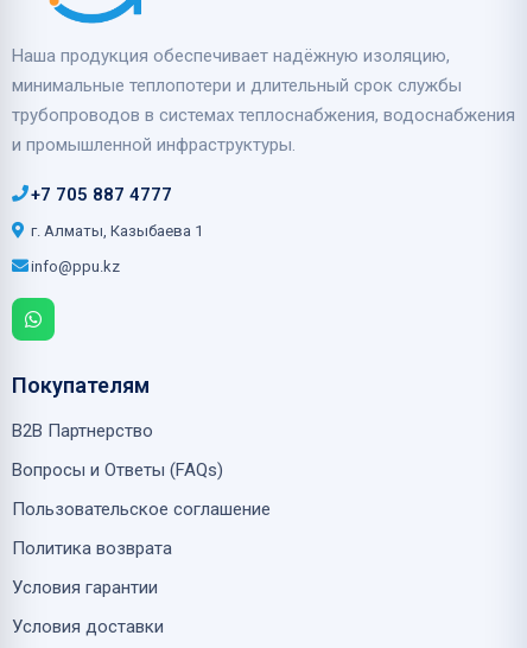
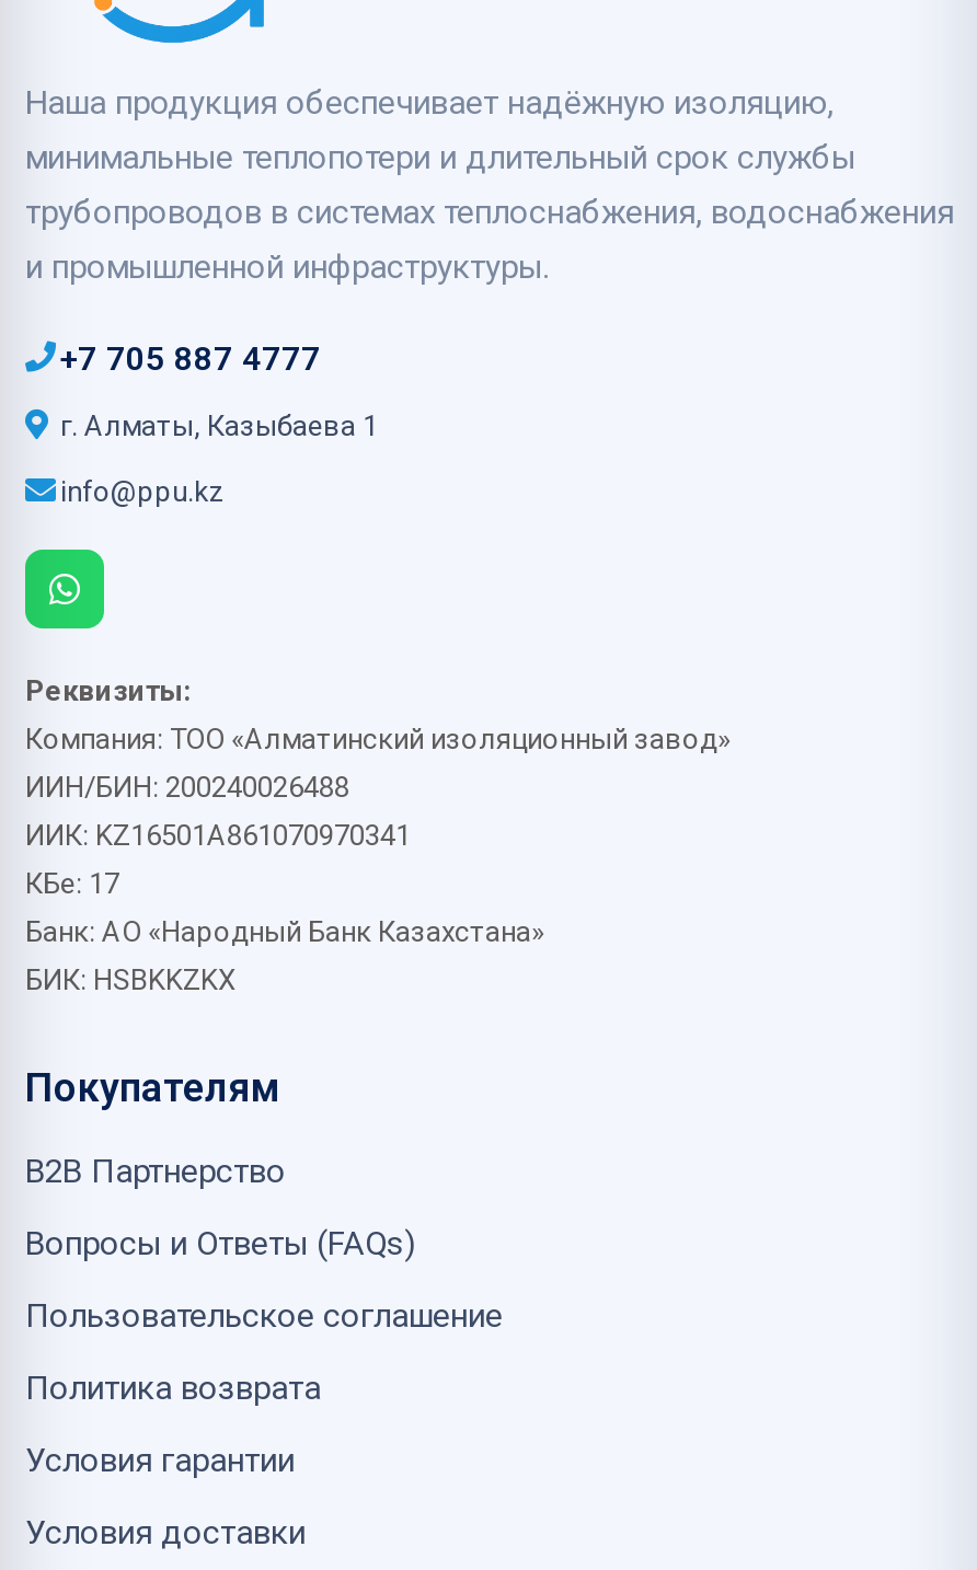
+ Реквизиты:
+ Компания: ТОО «Алматинский изоляционный завод»
+ ИИН/БИН: 200240026488
+ ИИК: KZ16501A861070970341
+ КБе: 17
+ Банк: АО «Народный Банк Казахстана»
+ БИК: HSBKKZKX
